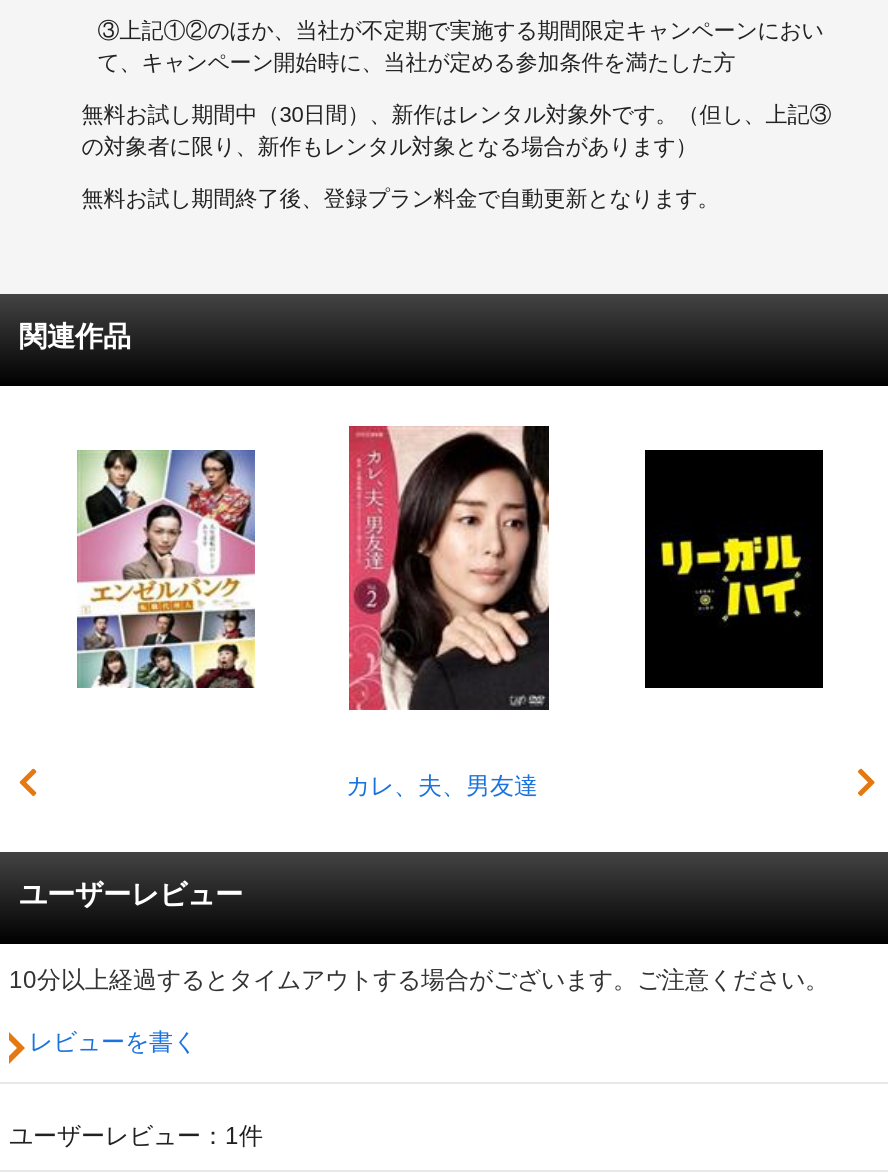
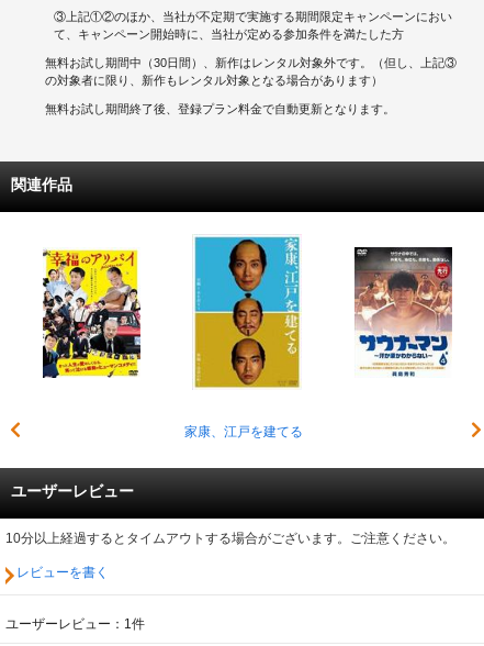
- [image]
- カレ、夫、男友達
+ [image]
+ 家康、江戸を建てる

- [image]
+ [image]

- [image]
+ [image]
